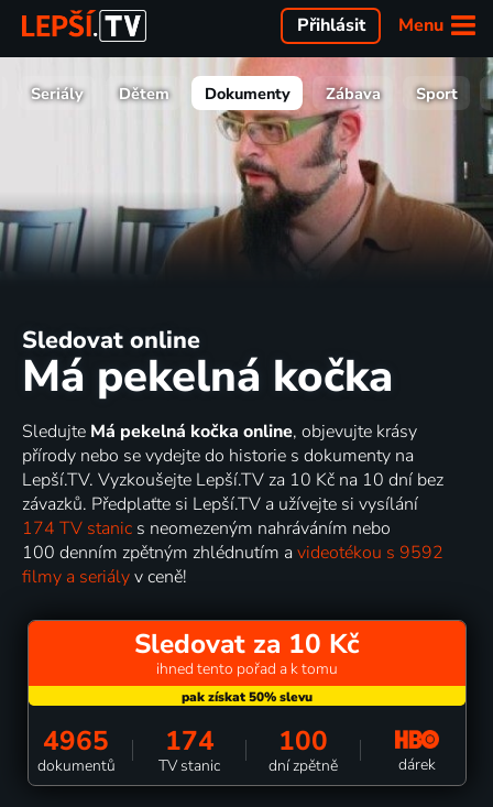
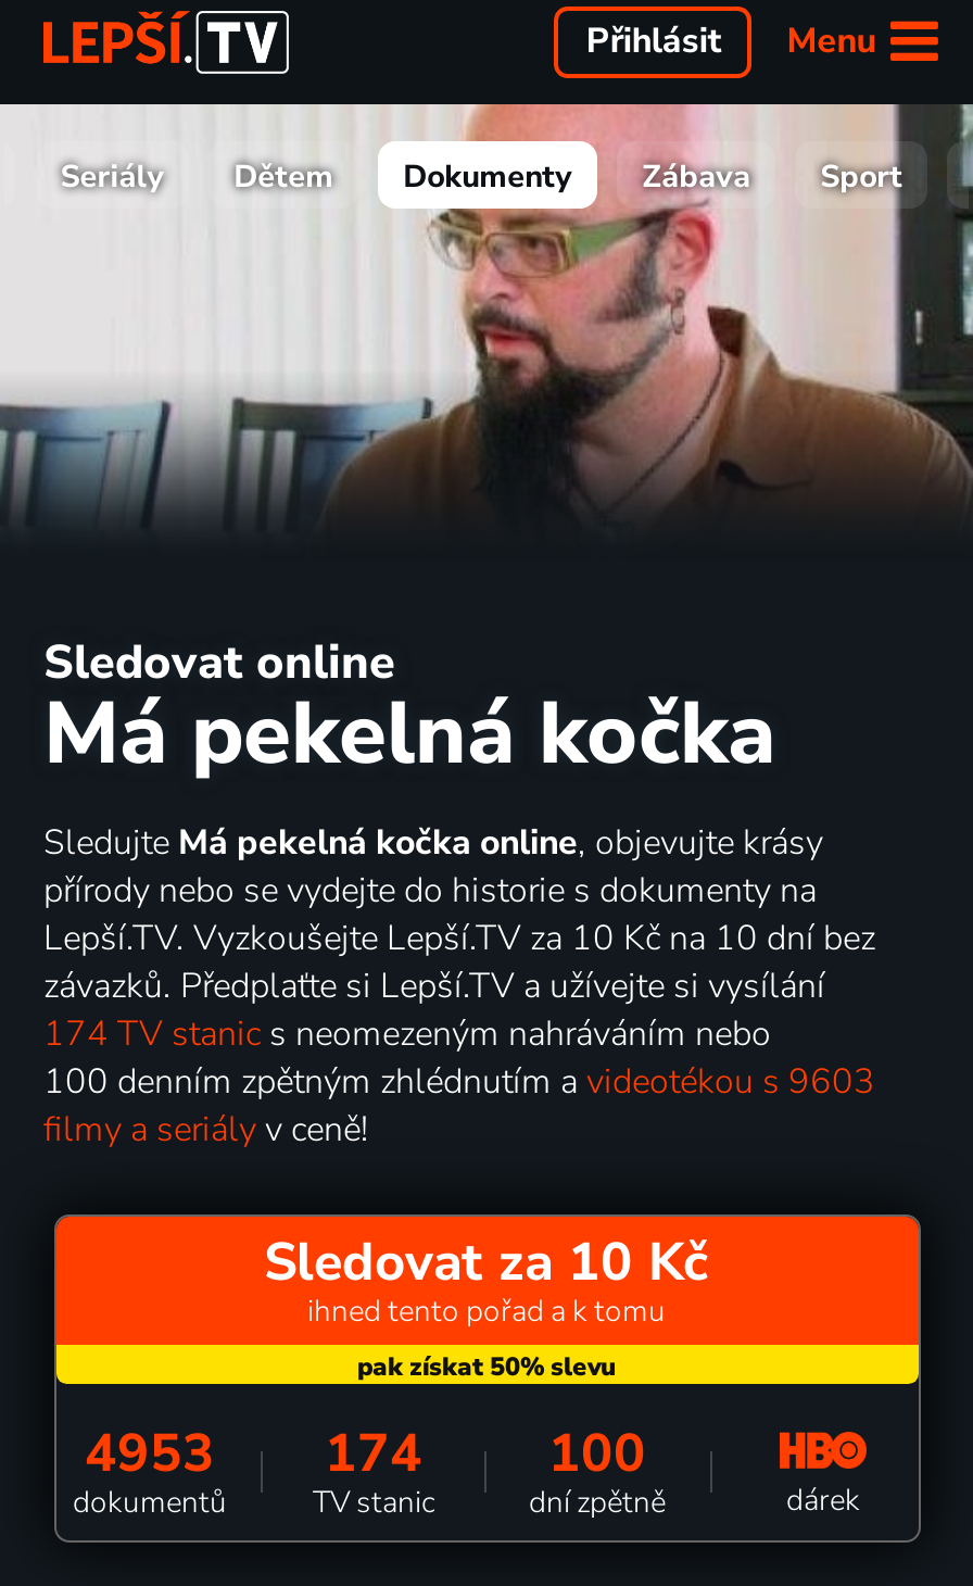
- 100 denním zpětným zhlédnutím a videotékou s 9592
+ 100 denním zpětným zhlédnutím a videotékou s 9603

- 4965 174 100
+ 4953 174 100
